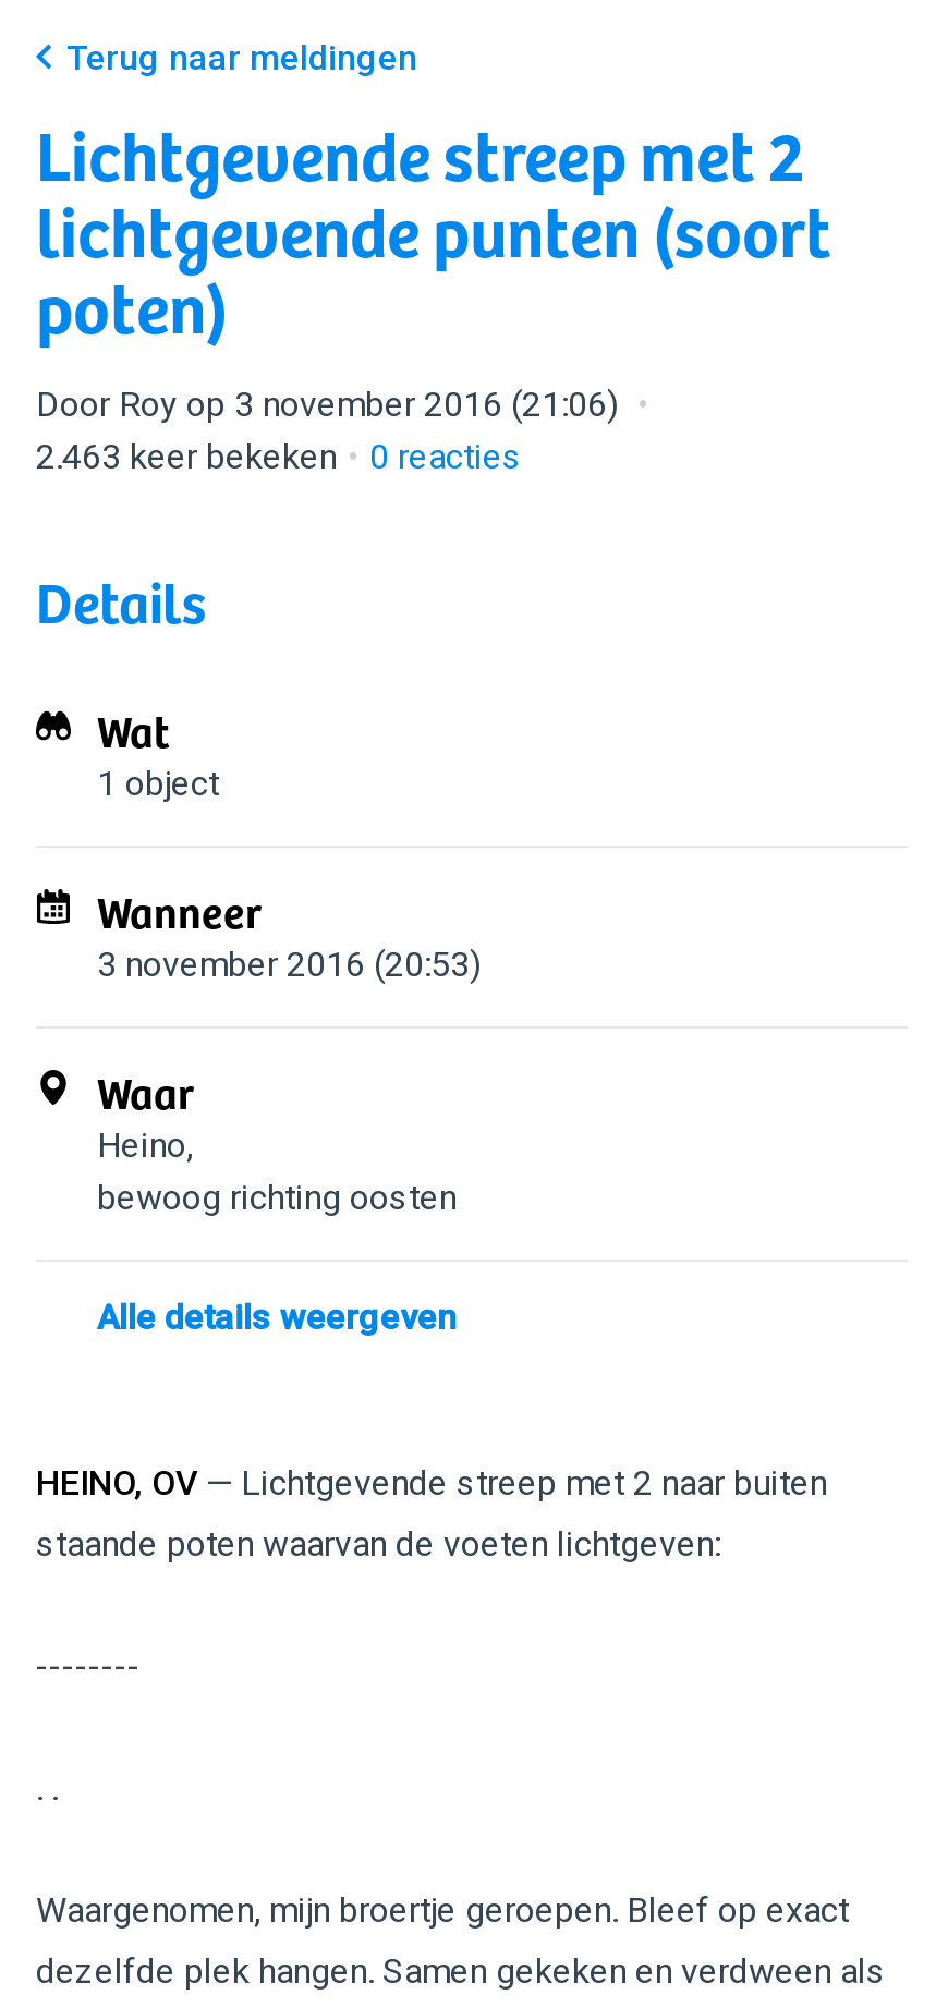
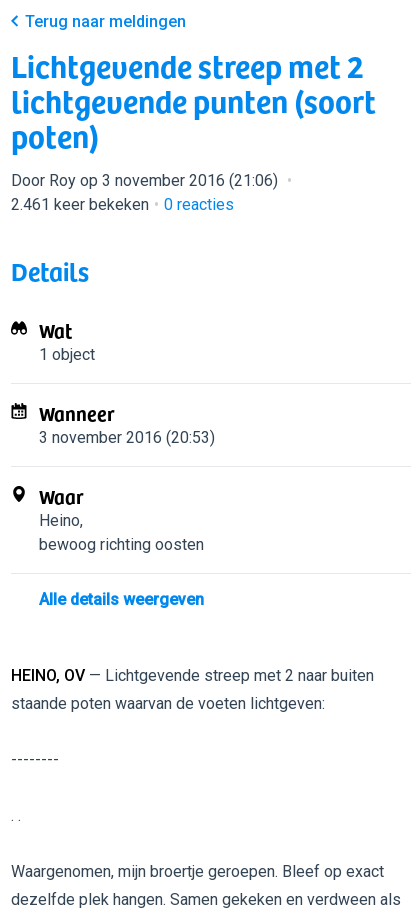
- 2.463 keer bekeken 0 reacties
+ 2.461 keer bekeken 0 reacties
